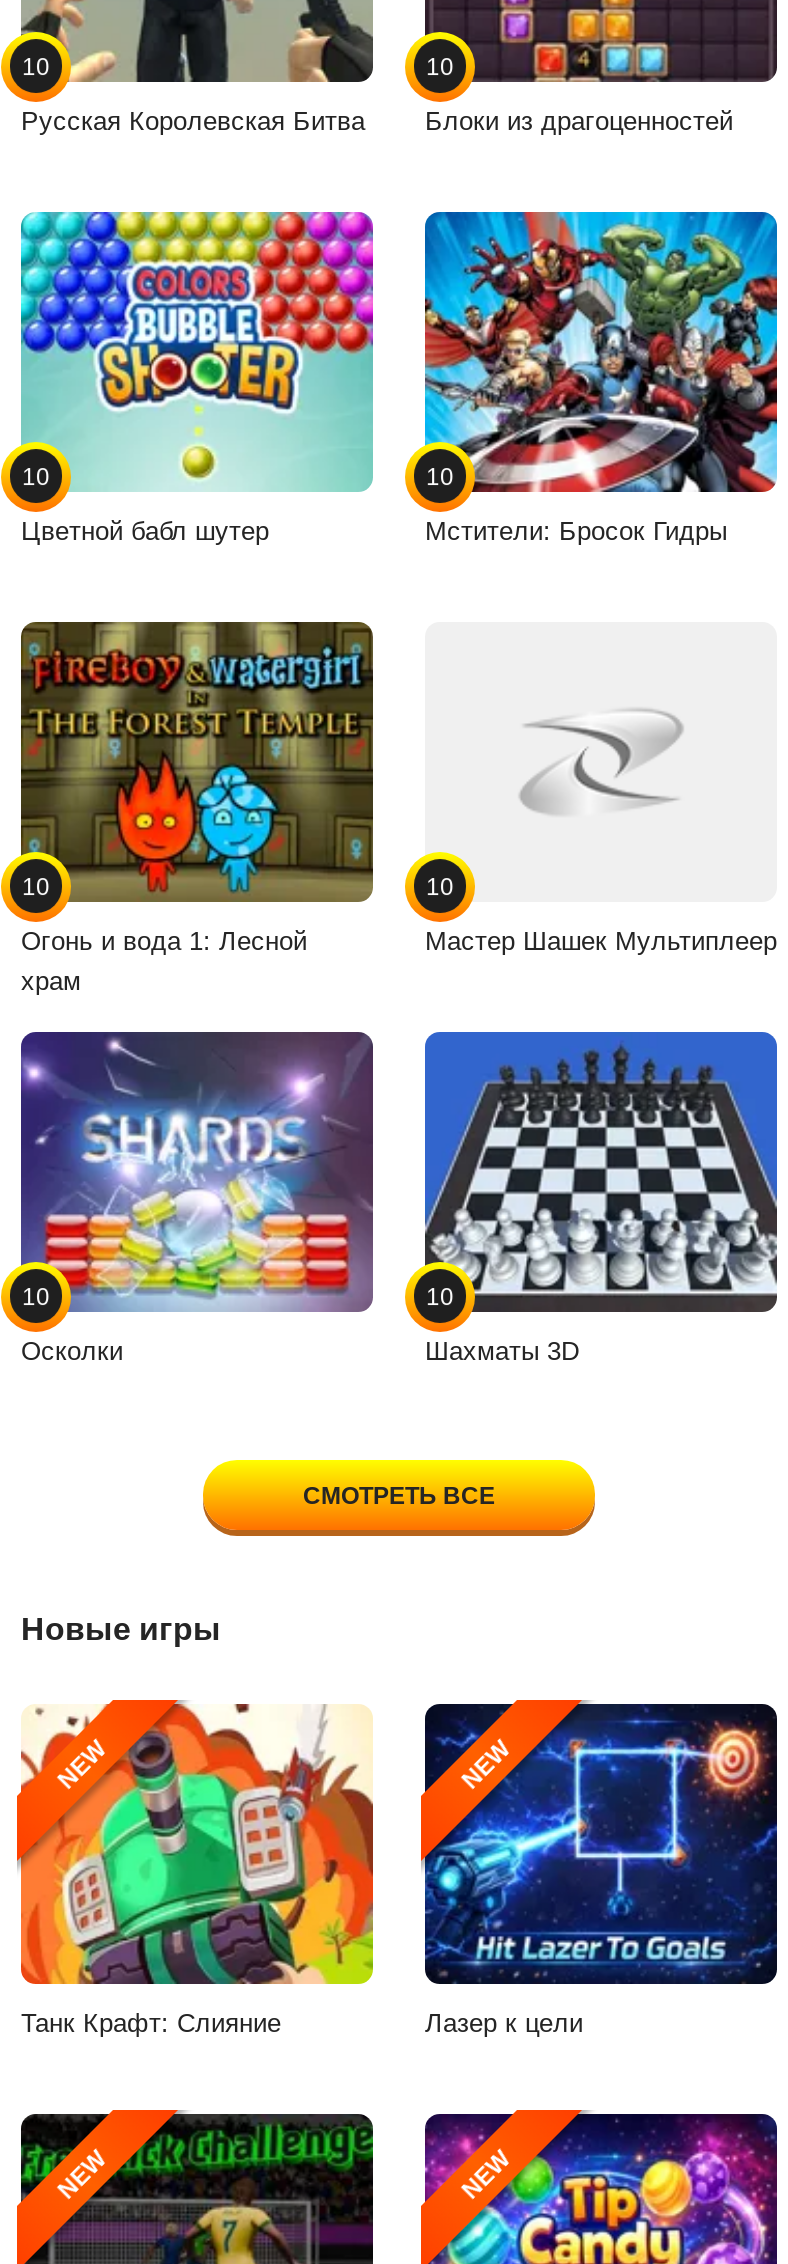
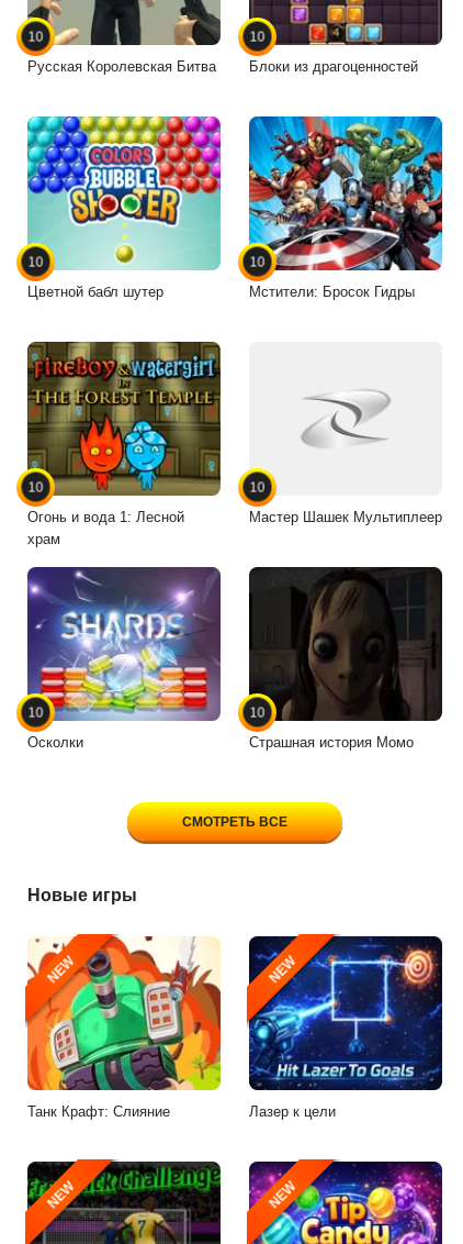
- [image]
- Шахматы 3D
+ [image]
+ Страшная история Момо
